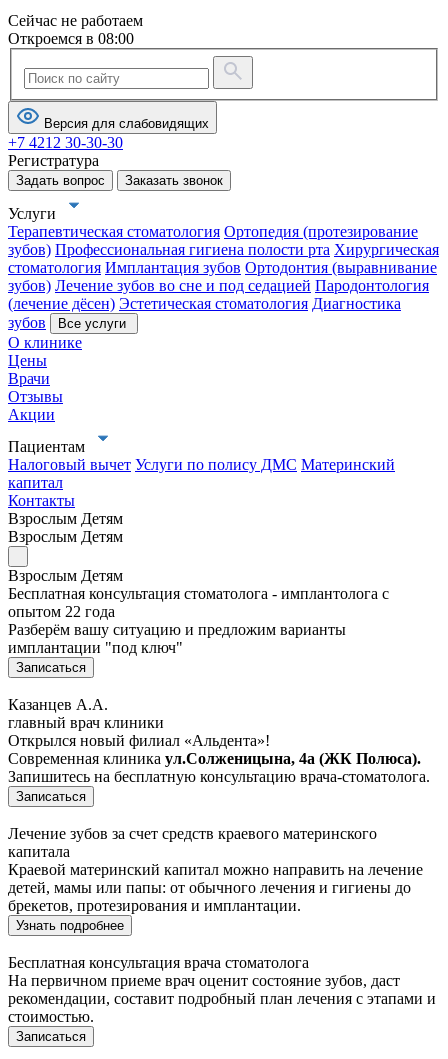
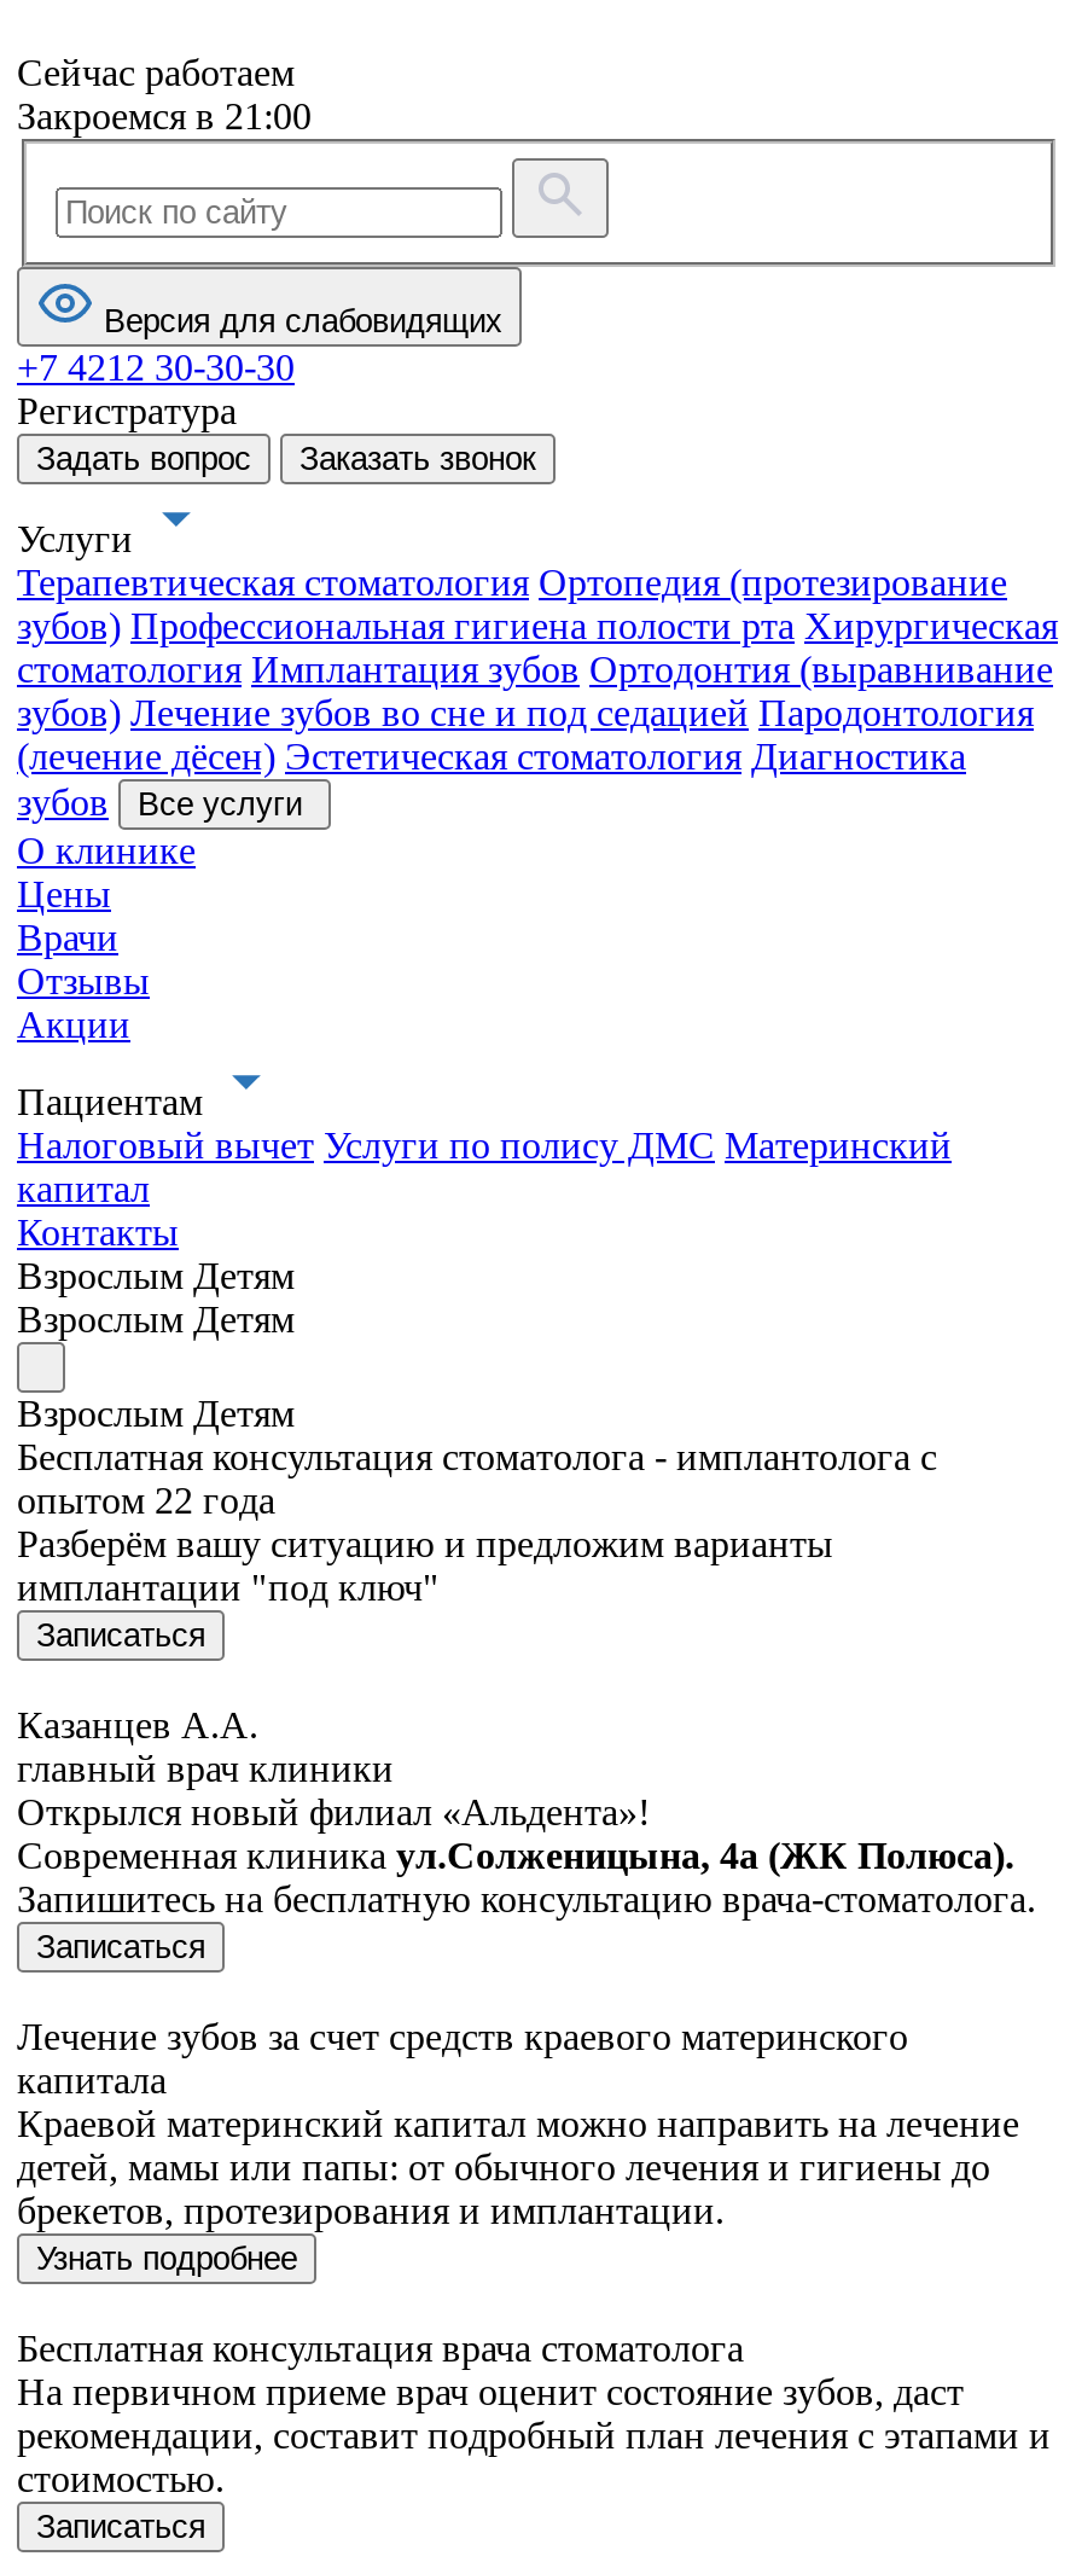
- Сейчас не работаем
- Откроемся в 08:00
+ Сейчас работаем
+ Закроемся в 21:00
